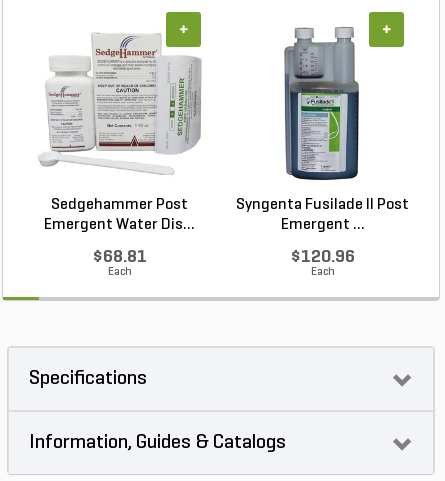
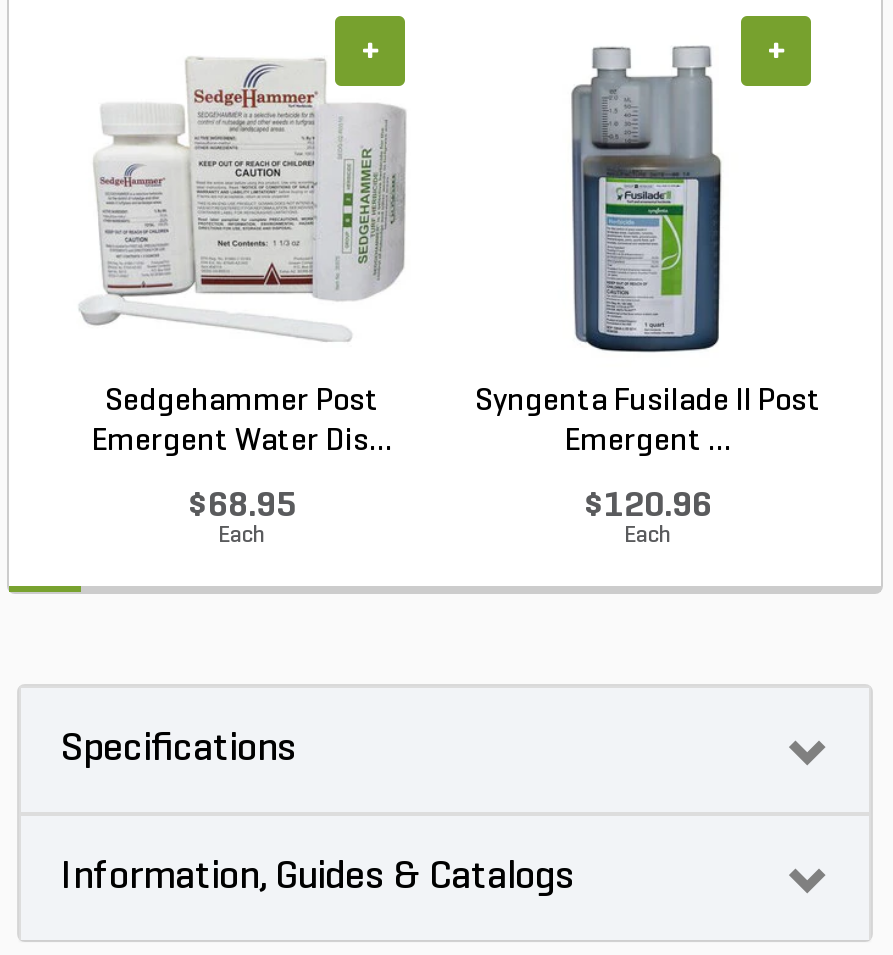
- $68.81
+ $68.95
